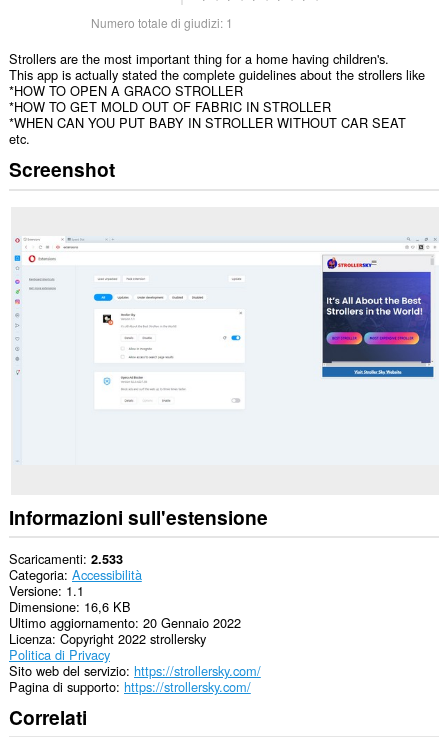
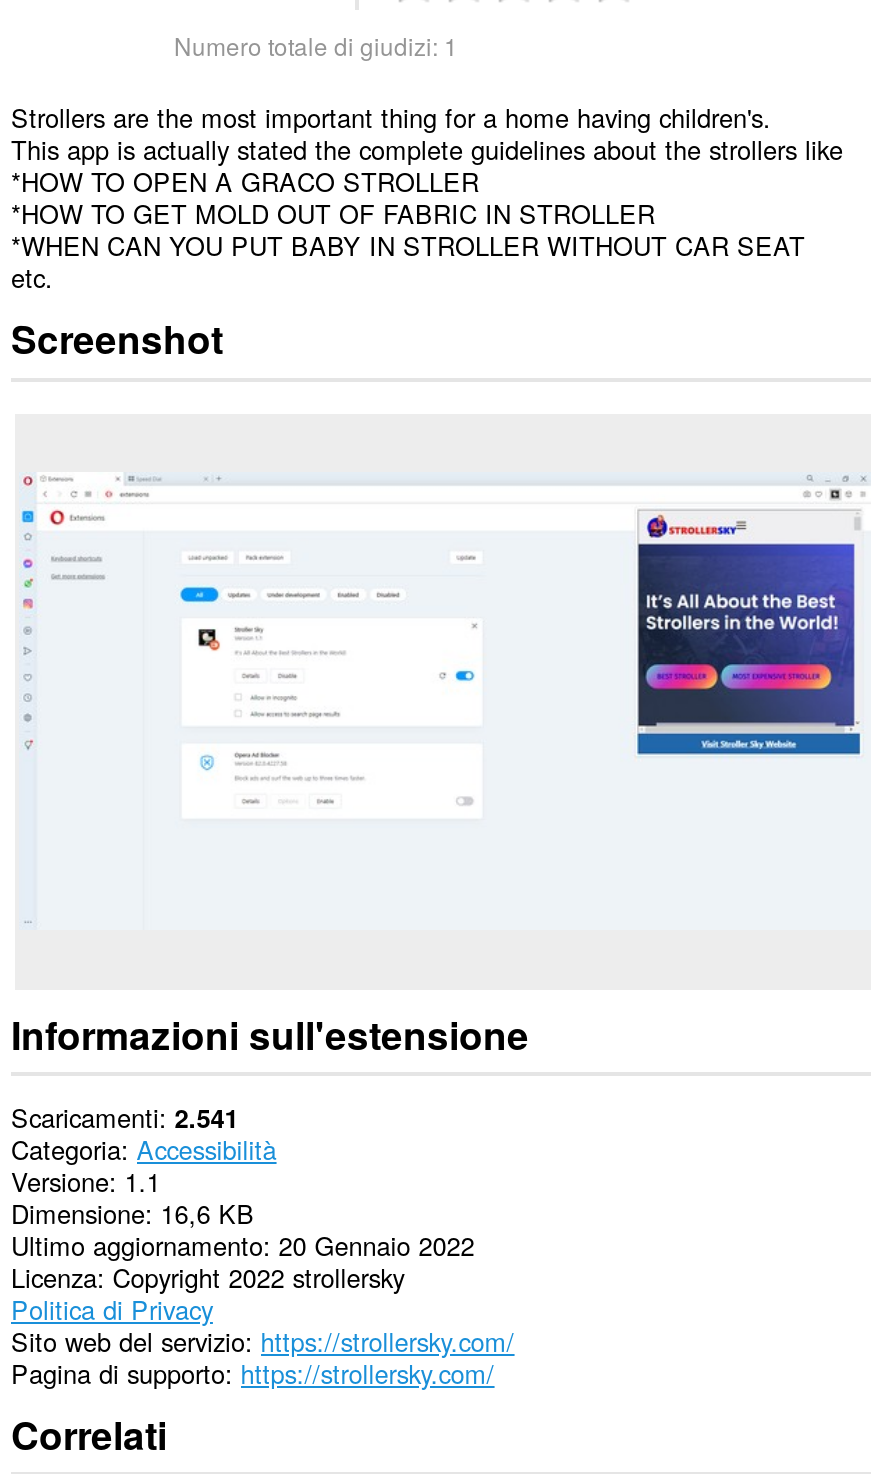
- Scaricamenti 2.533
+ Scaricamenti 2.541
